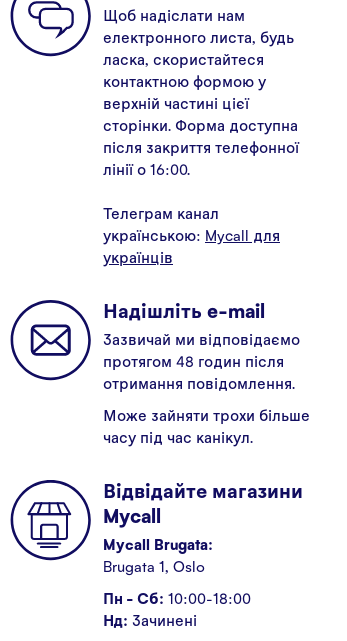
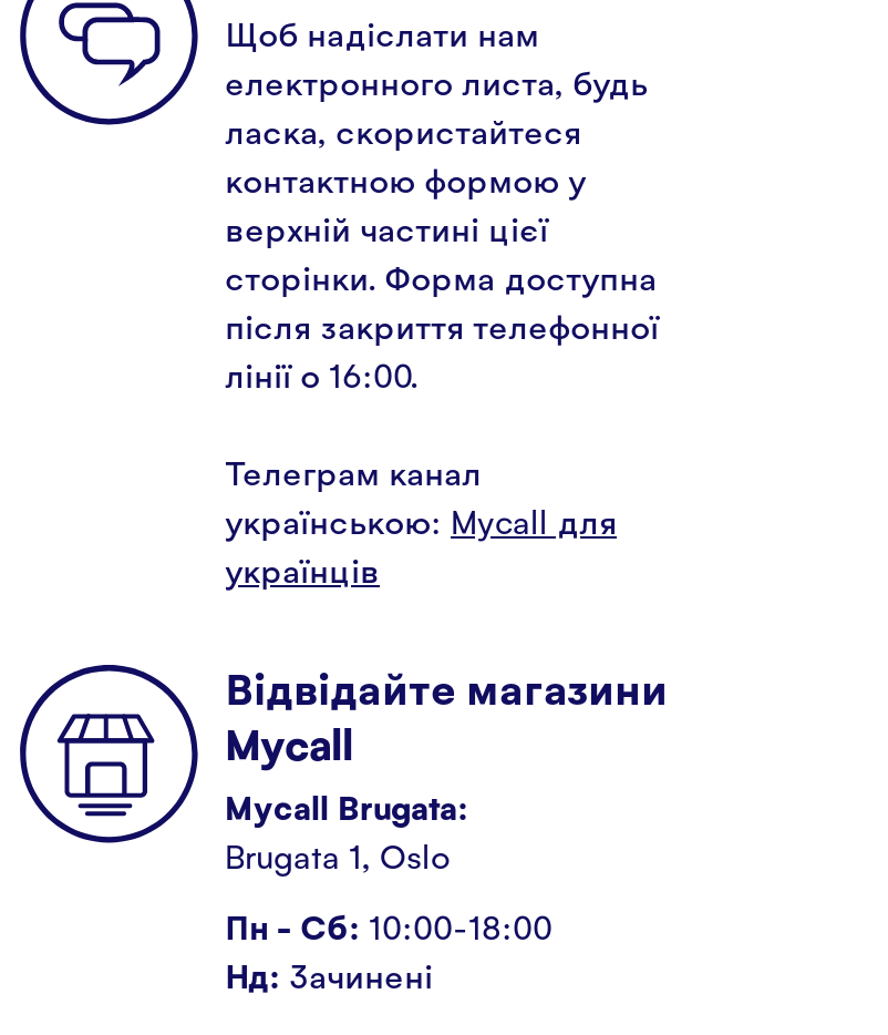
- [image]
- Надішліть e-mail
- Зазвичай ми відповідаємо
- протягом 48 годин після
- отримання повідомлення.
- Може зайняти трохи більше
- часу під час канікул.
